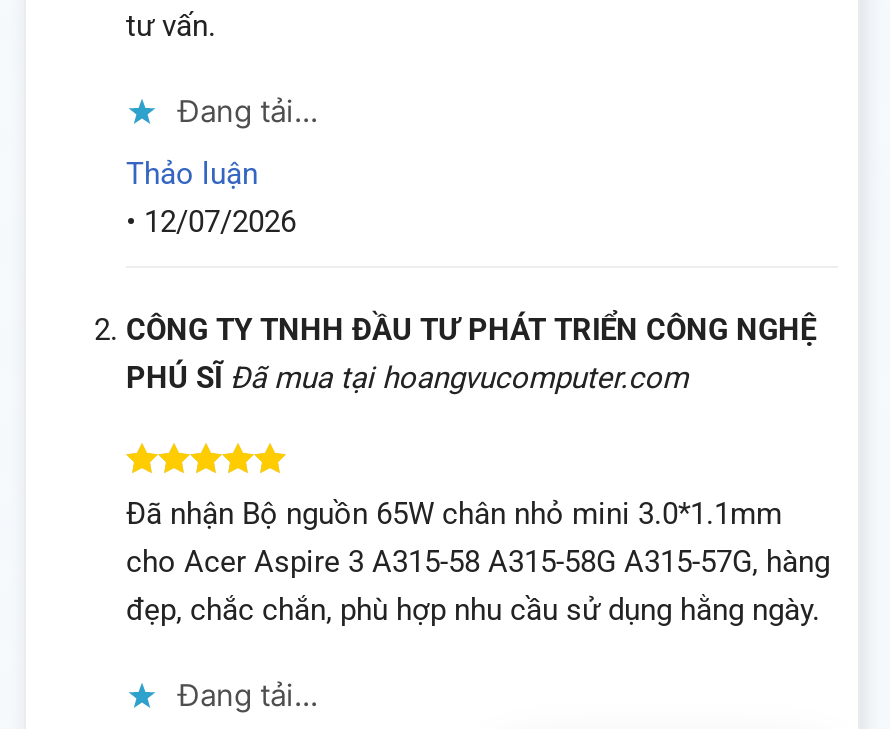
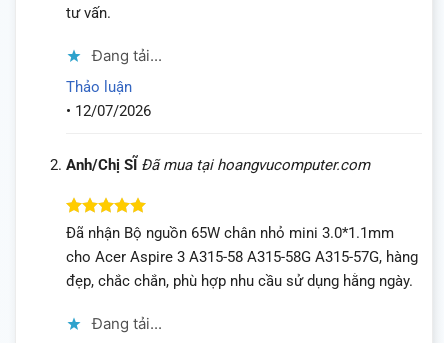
- CÔNG TY TNHH ĐẦU TƯ PHÁT TRIỂN CÔNG NGHỆ
- PHÚ SĨ Đã mua tại hoangvucomputer.com
+ Anh/Chị SĨ Đã mua tại hoangvucomputer.com
